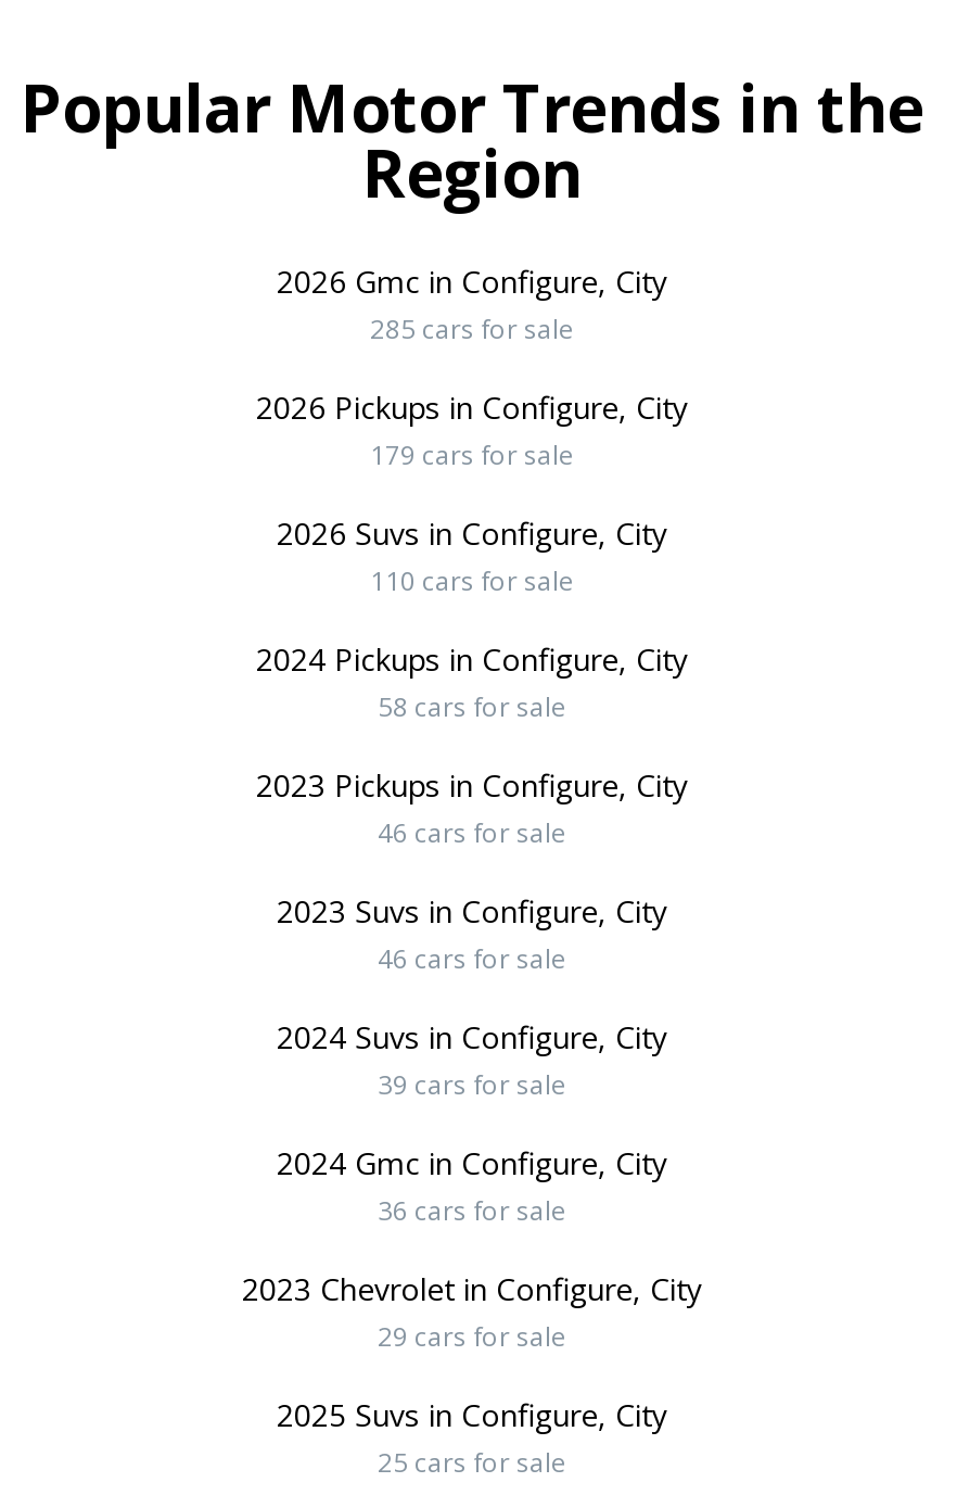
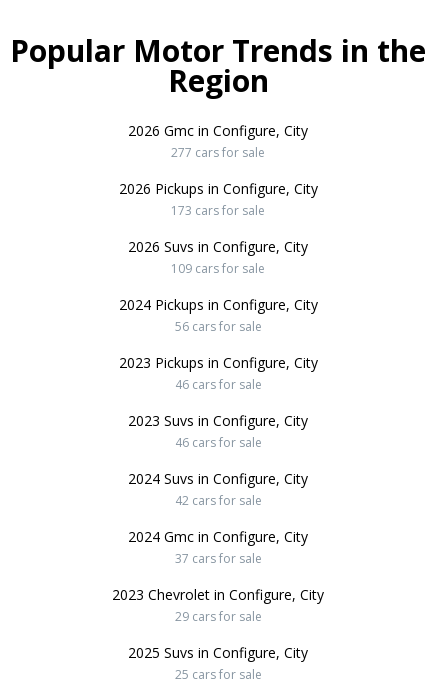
- 285 cars for sale
+ 277 cars for sale

- 179 cars for sale
+ 173 cars for sale

- 110 cars for sale
+ 109 cars for sale

- 58 cars for sale
+ 56 cars for sale

- 39 cars for sale
+ 42 cars for sale

- 36 cars for sale
+ 37 cars for sale
